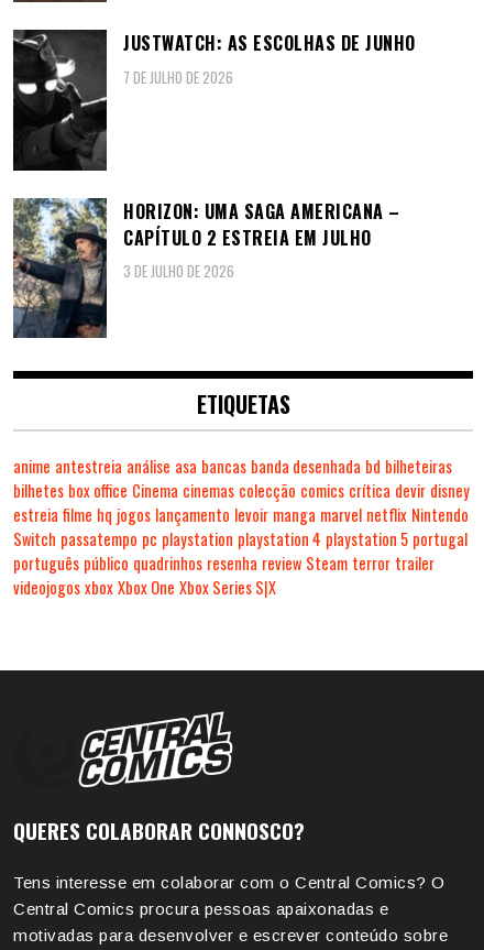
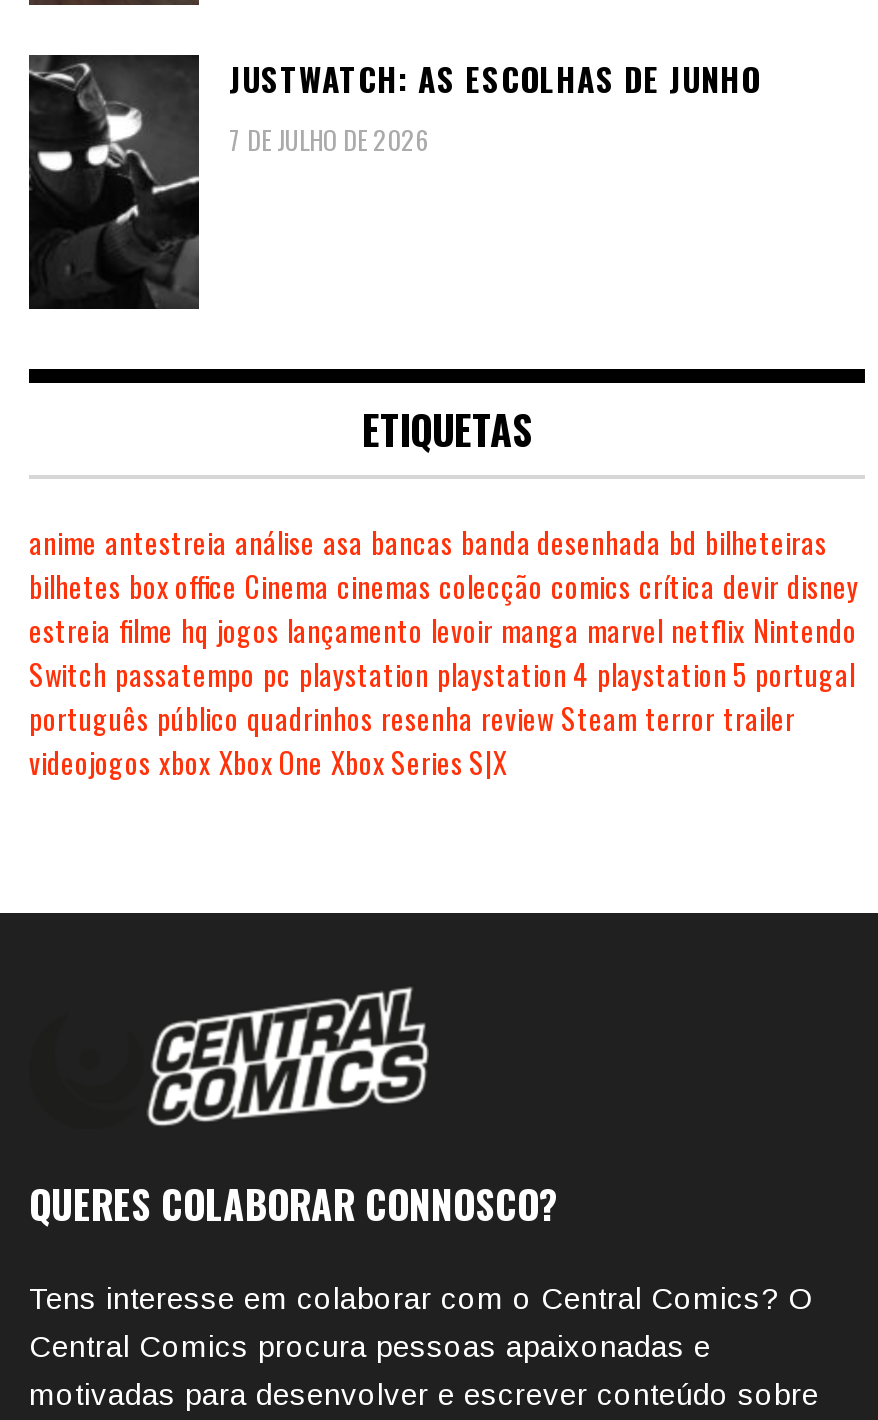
- [image]
- HORIZON: UMA SAGA AMERICANA –
- CAPÍTULO 2 ESTREIA EM JULHO
- 3 DE JULHO DE 2026
